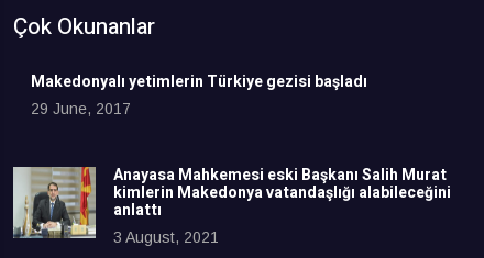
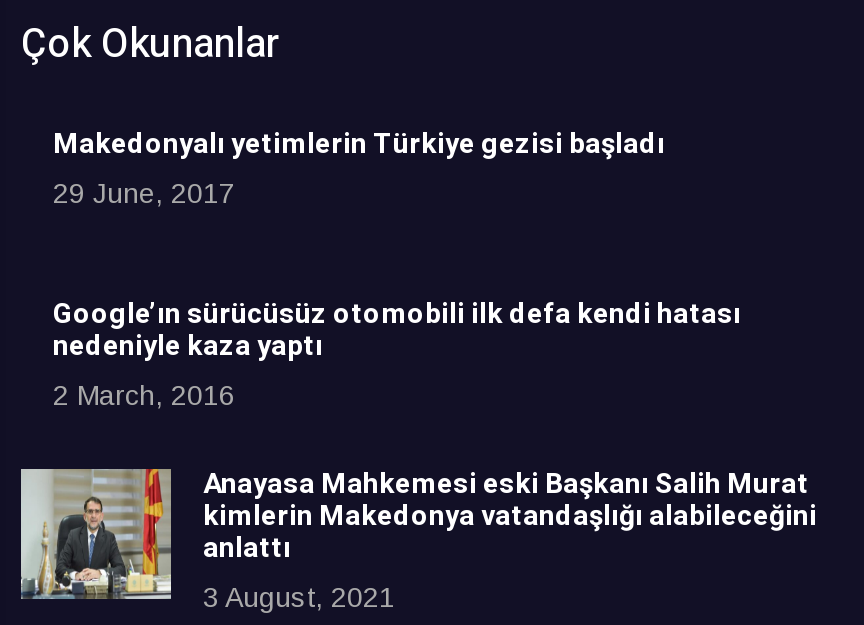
+ Google’ın sürücüsüz otomobili ilk defa kendi hatası
+ nedeniyle kaza yaptı
+ 2 March, 2016
